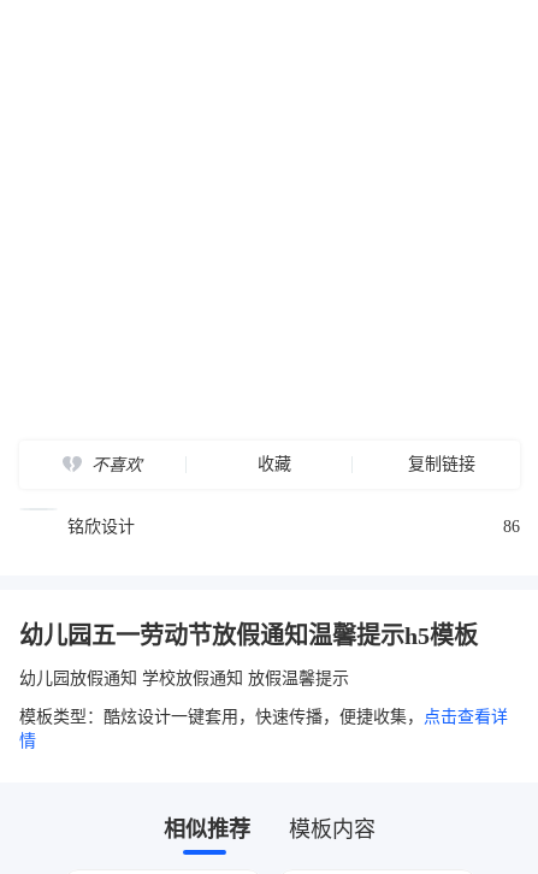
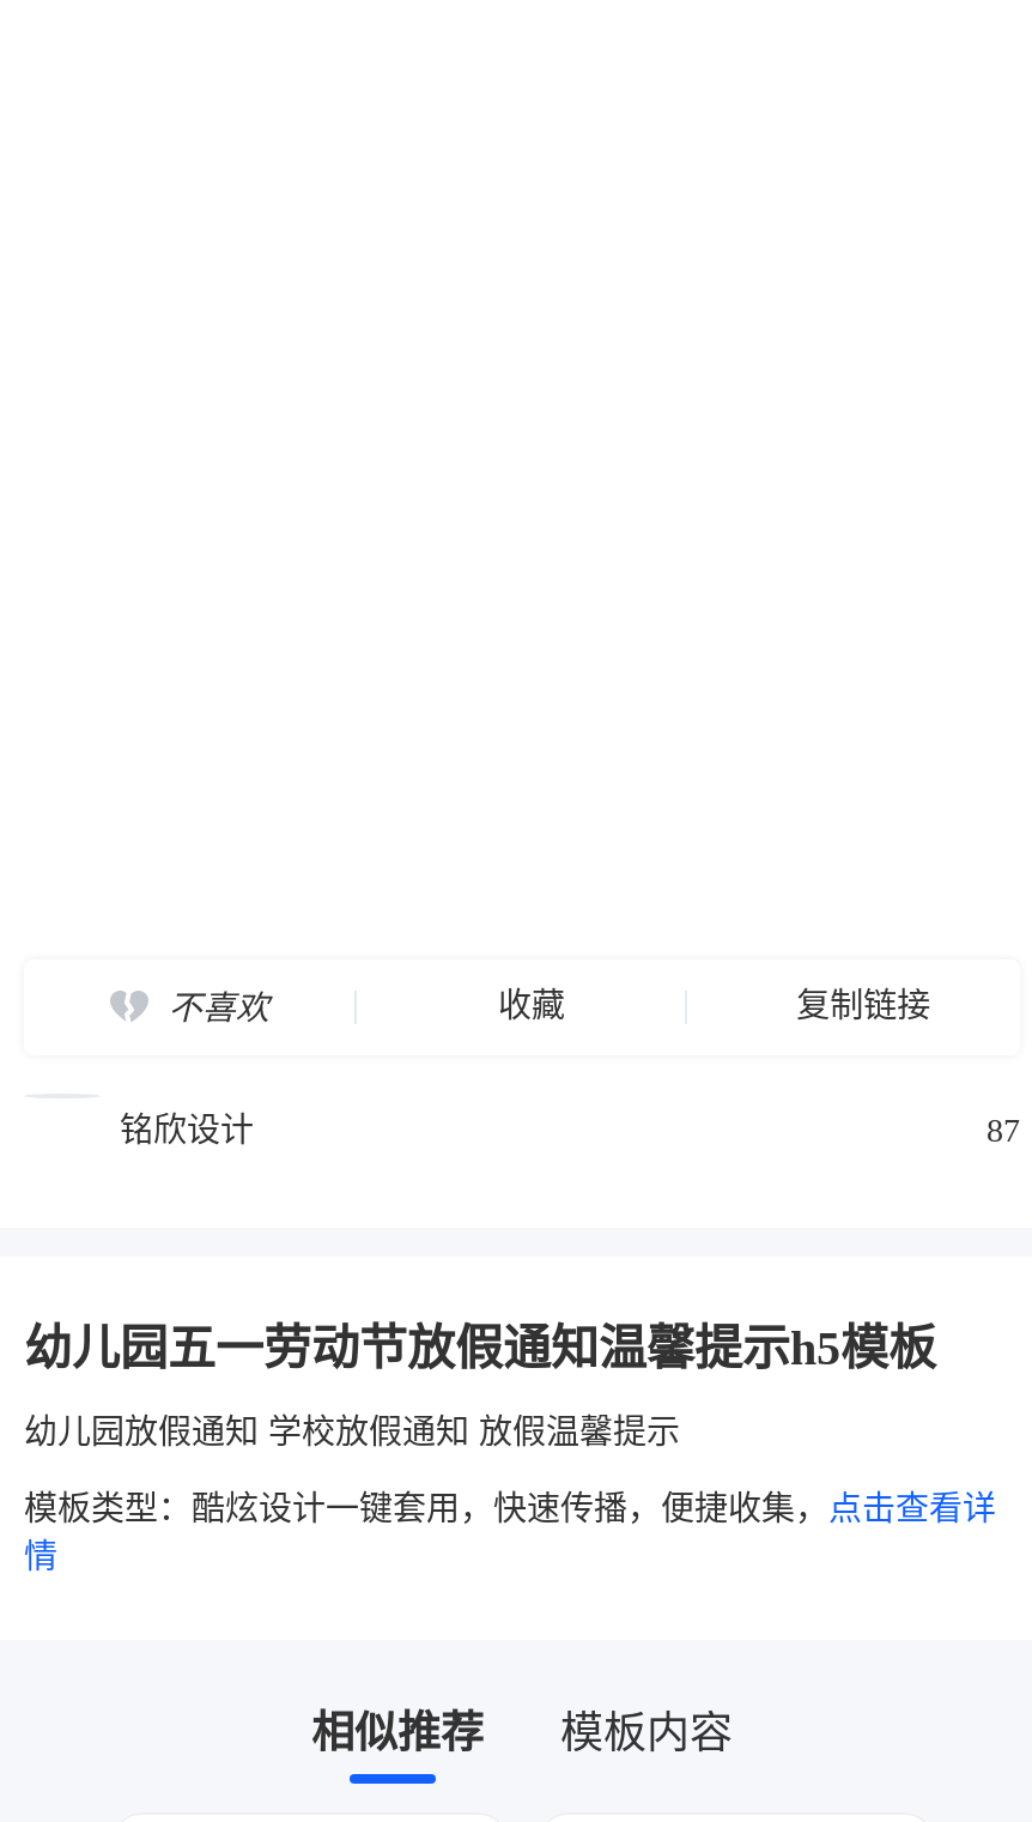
- 86
+ 87
